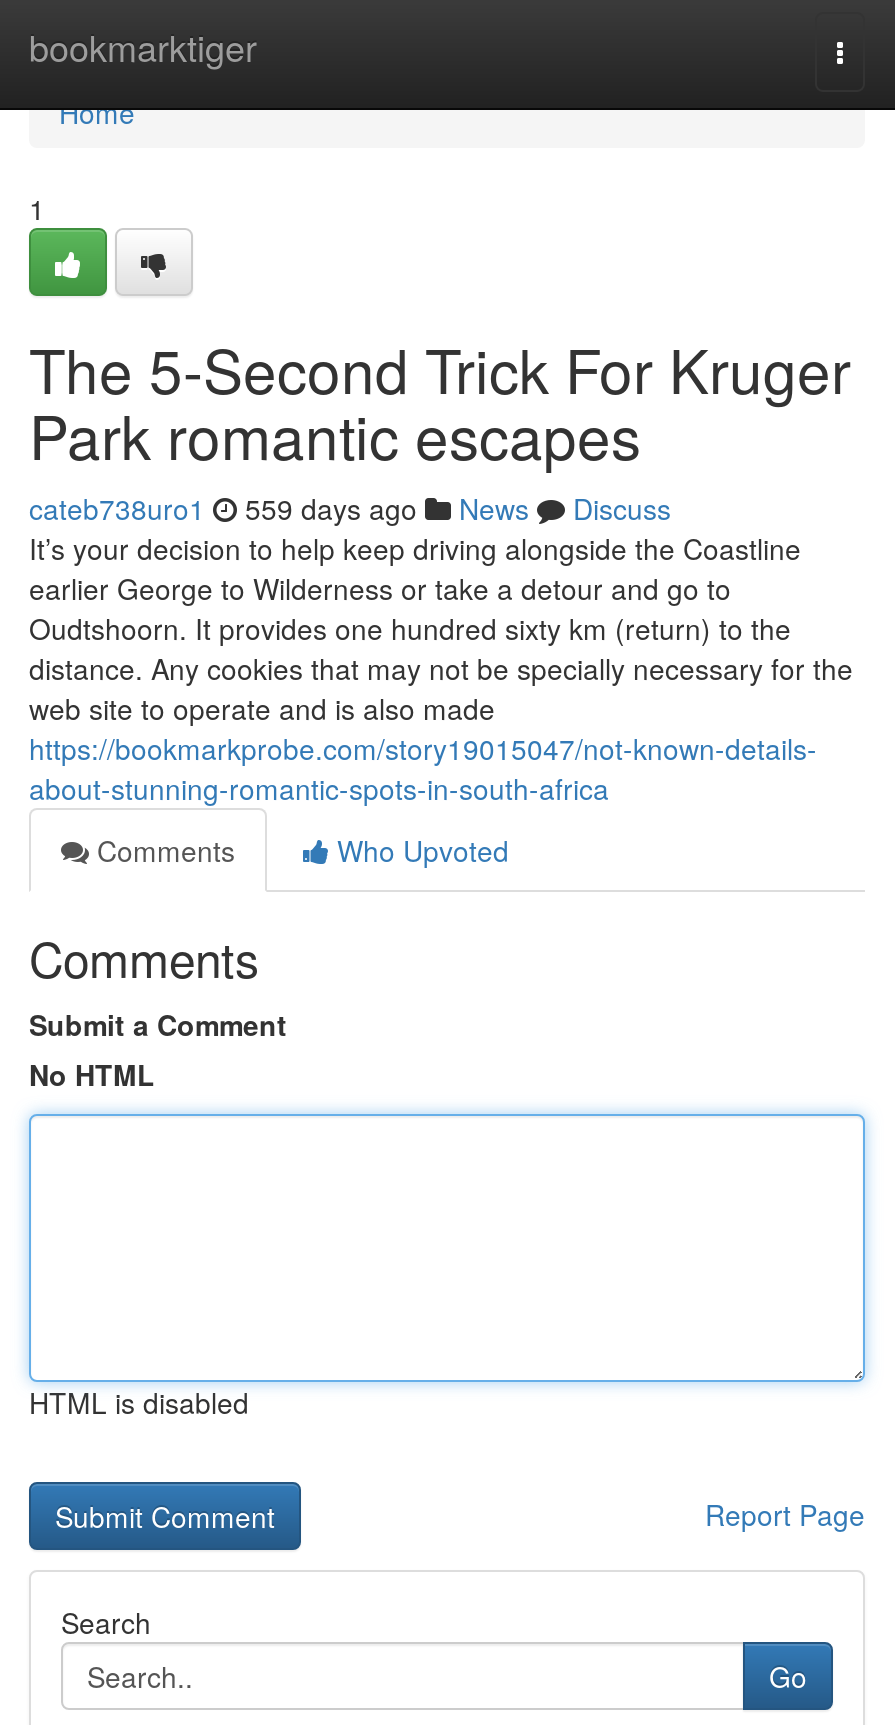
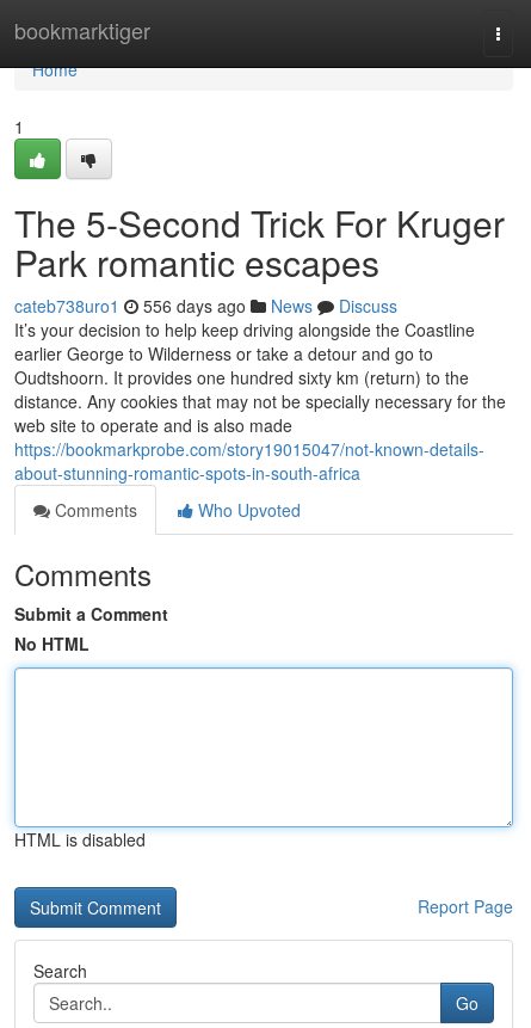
- cateb738uro1 559 days ago News Discuss
+ cateb738uro1 556 days ago News Discuss
